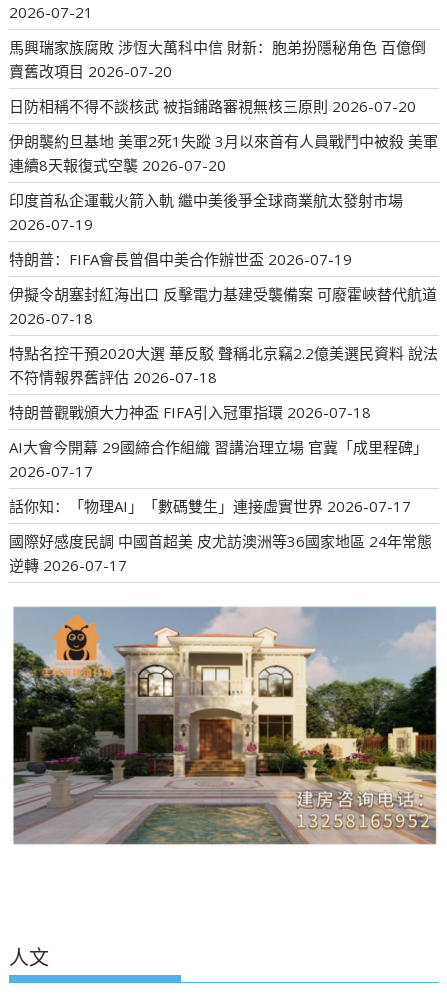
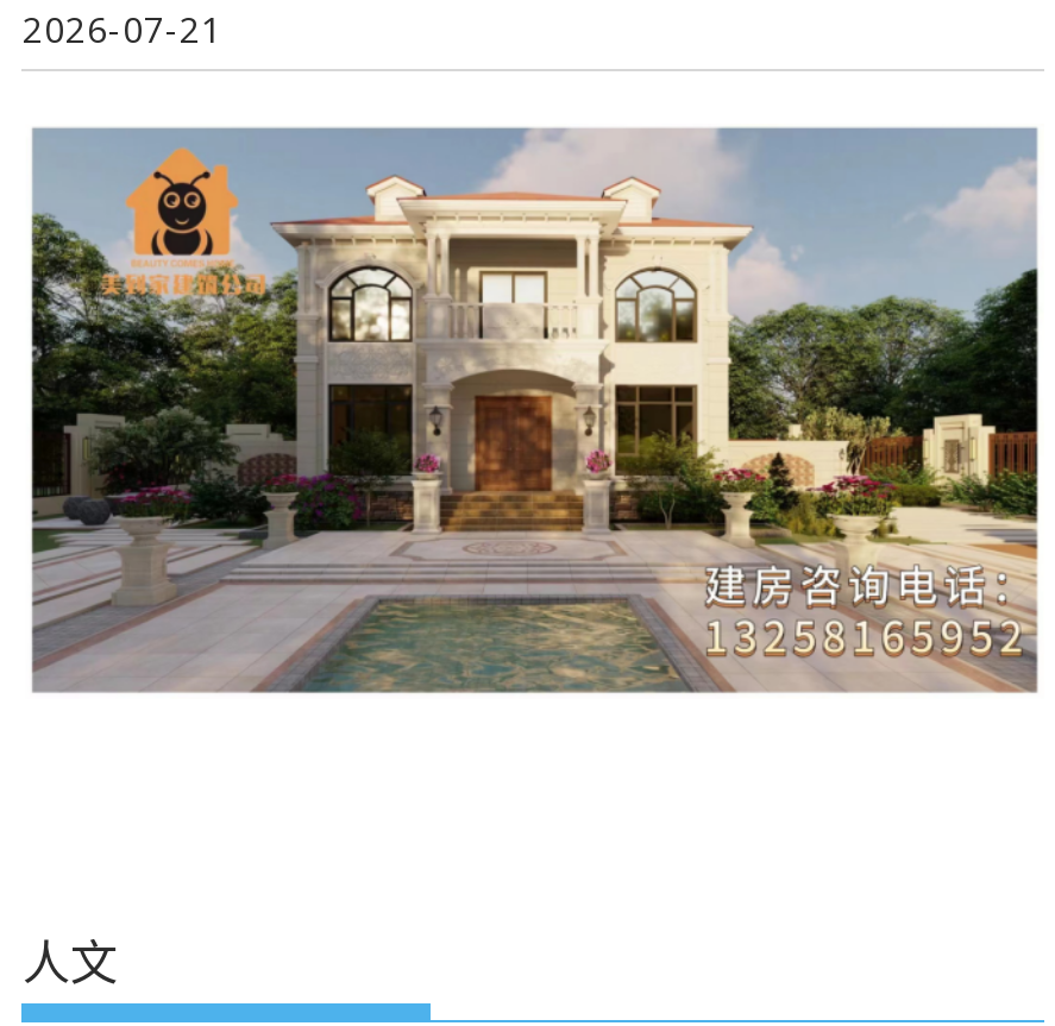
- 馬興瑞家族腐敗 涉恆大萬科中信 財新：胞弟扮隱秘角色 百億倒
- 賣舊改項目 2026-07-20
- 日防相稱不得不談核武 被指鋪路審視無核三原則 2026-07-20
- 伊朗襲約旦基地 美軍2死1失蹤 3月以來首有人員戰鬥中被殺 美軍
- 連續8天報復式空襲 2026-07-20
- 印度首私企運載火箭入軌 繼中美後爭全球商業航太發射市場
- 2026-07-19
- 特朗普：FIFA會長曾倡中美合作辦世盃 2026-07-19
- 伊擬令胡塞封紅海出口 反擊電力基建受襲備案 可廢霍峽替代航道
- 2026-07-18
- 特點名控干預2020大選 華反駁 聲稱北京竊2.2億美選民資料 說法
- 不符情報界舊評估 2026-07-18
- 特朗普觀戰頒大力神盃 FIFA引入冠軍指環 2026-07-18
- AI大會今開幕 29國締合作組織 習講治理立場 官冀「成里程碑」
- 2026-07-17
- 話你知：「物理AI」「數碼雙生」連接虛實世界 2026-07-17
- 國際好感度民調 中國首超美 皮尤訪澳洲等36國家地區 24年常態
- 逆轉 2026-07-17
